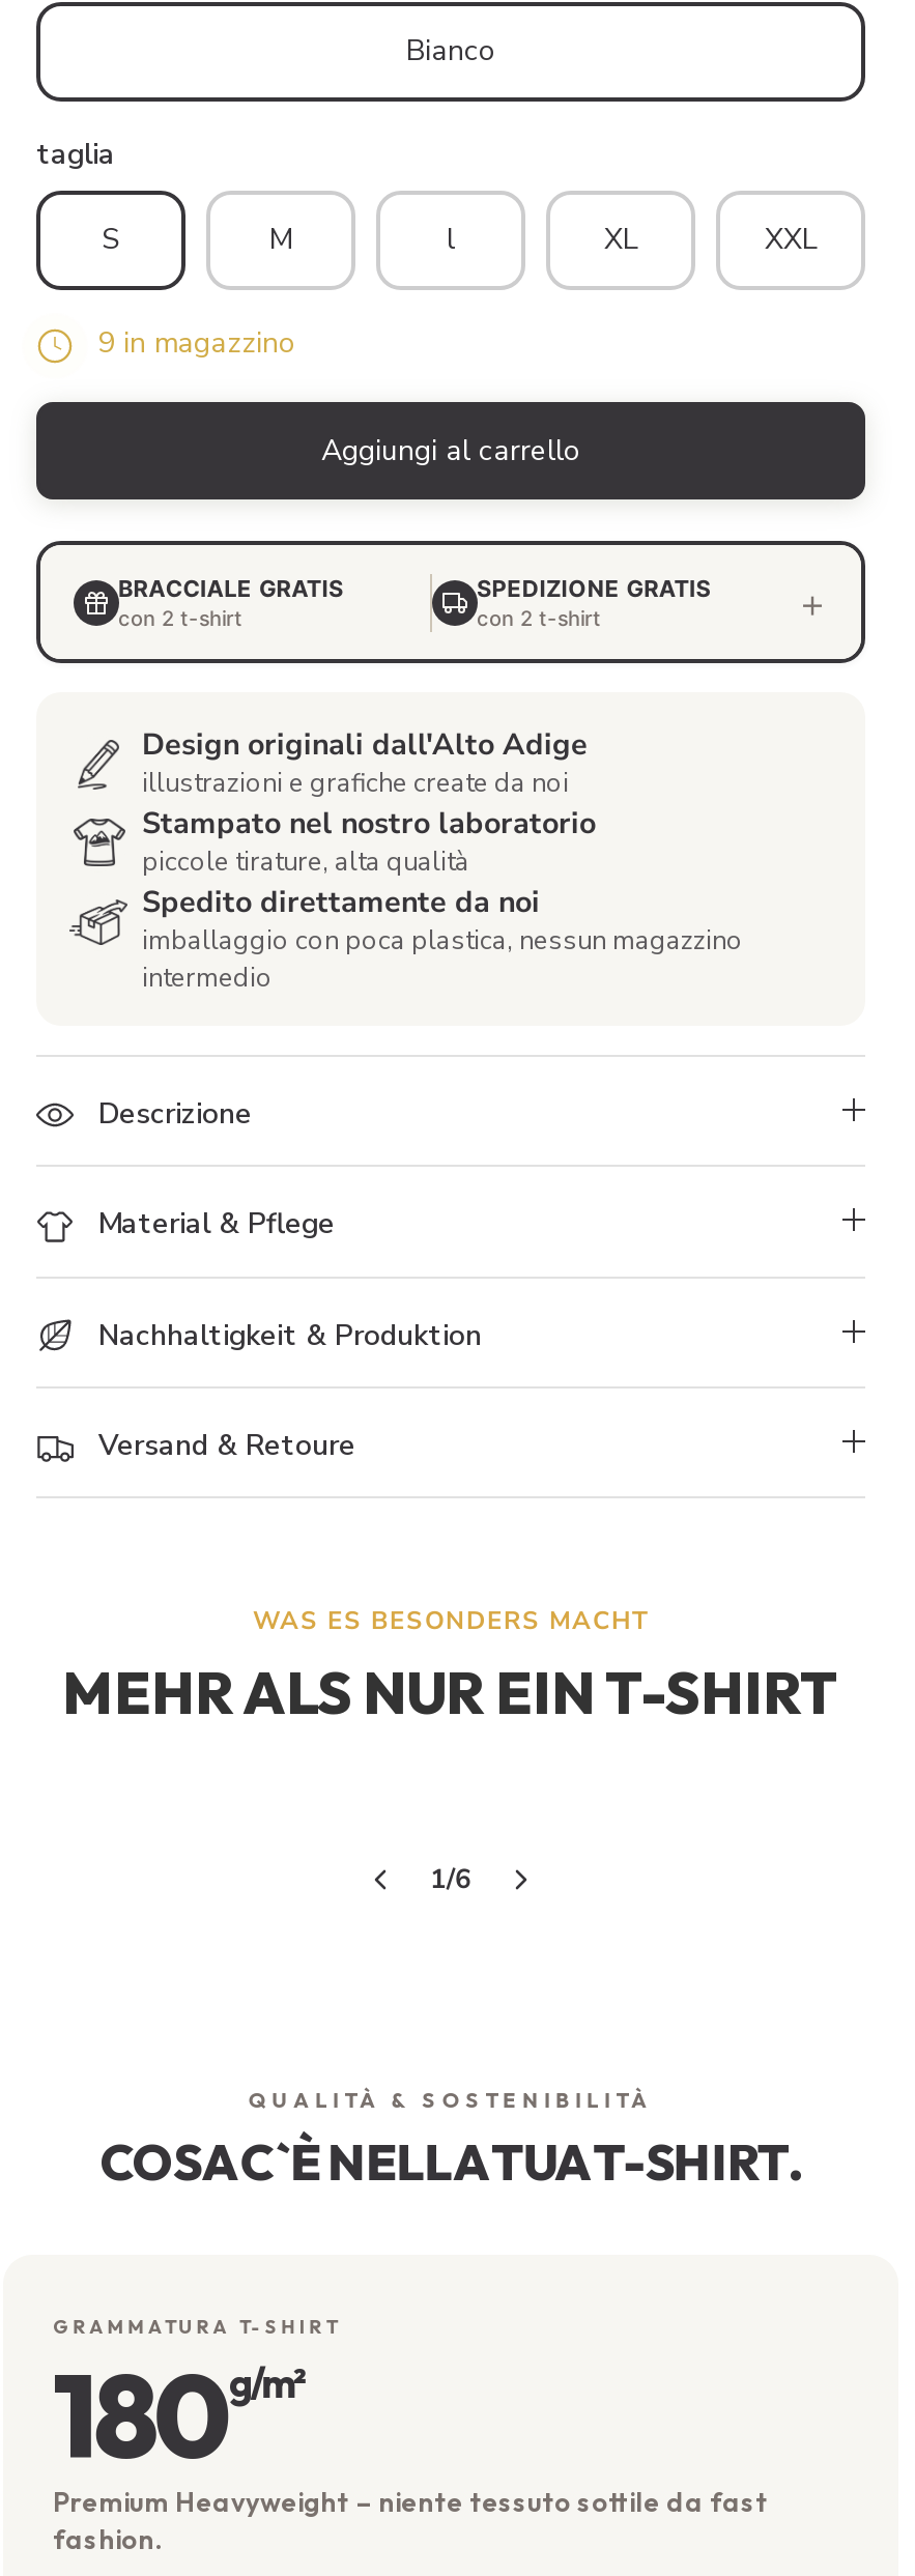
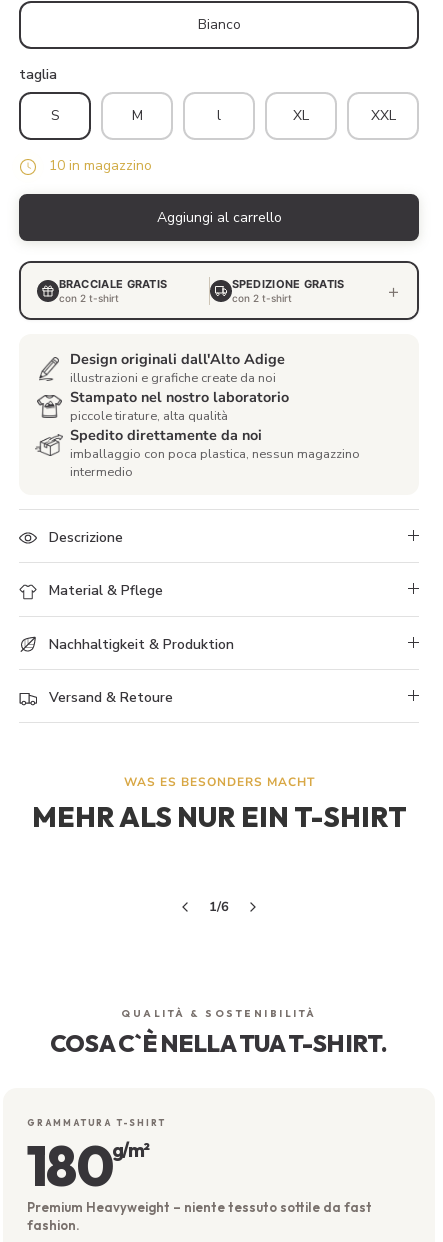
- 9 in magazzino
+ 10 in magazzino
